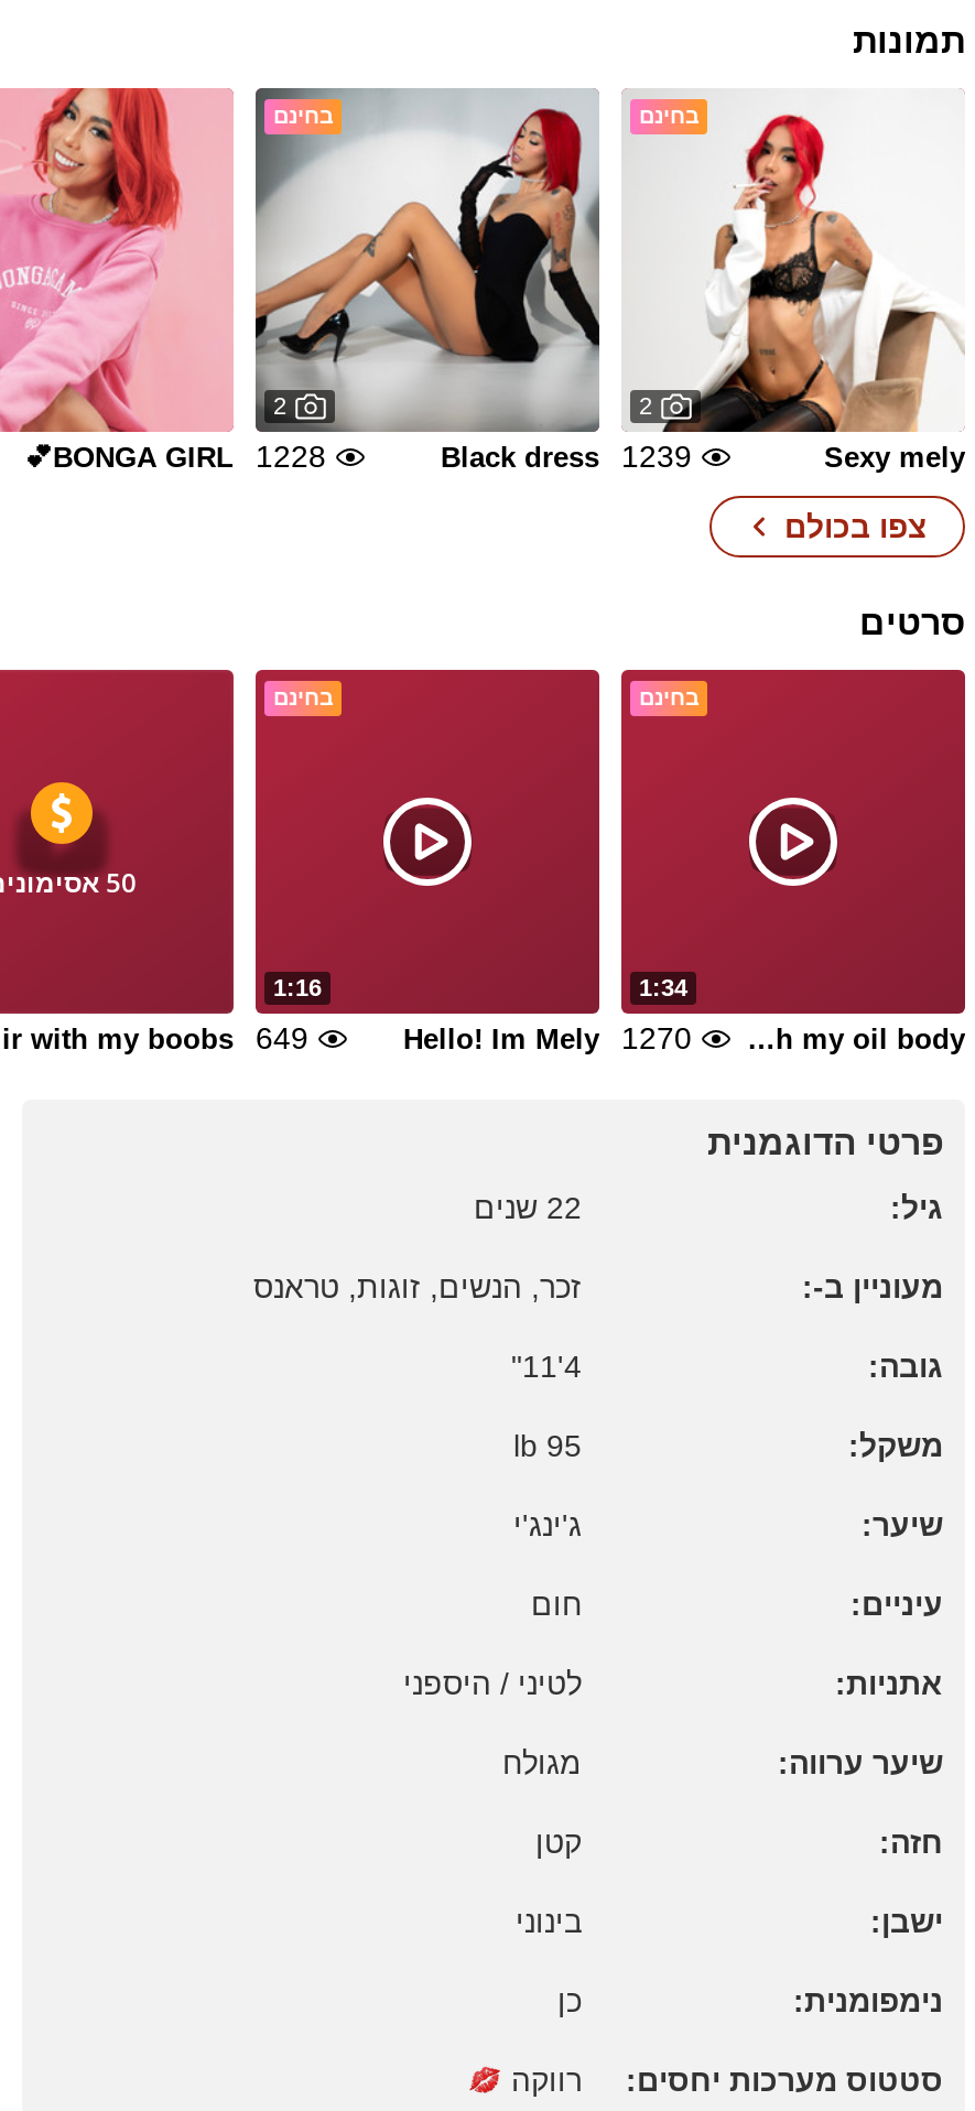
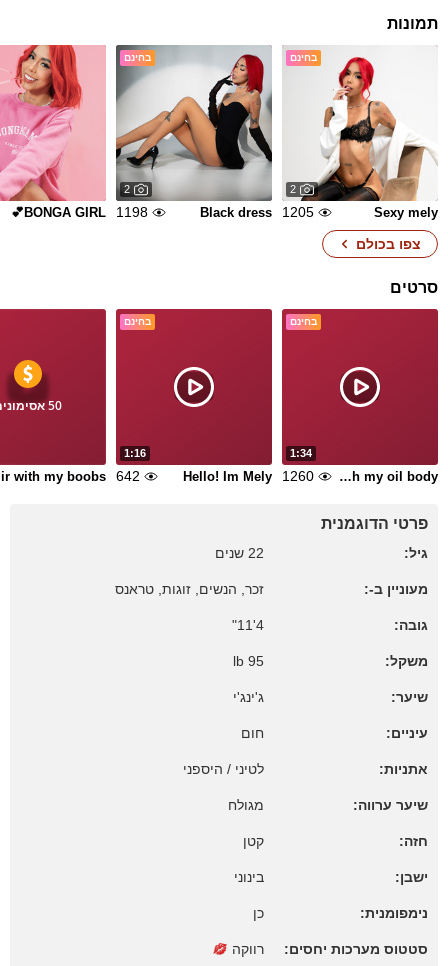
- 1228
+ 1198

- Black dress 1239
+ Black dress 1205

- 649
+ 642

- 1270
+ 1260
